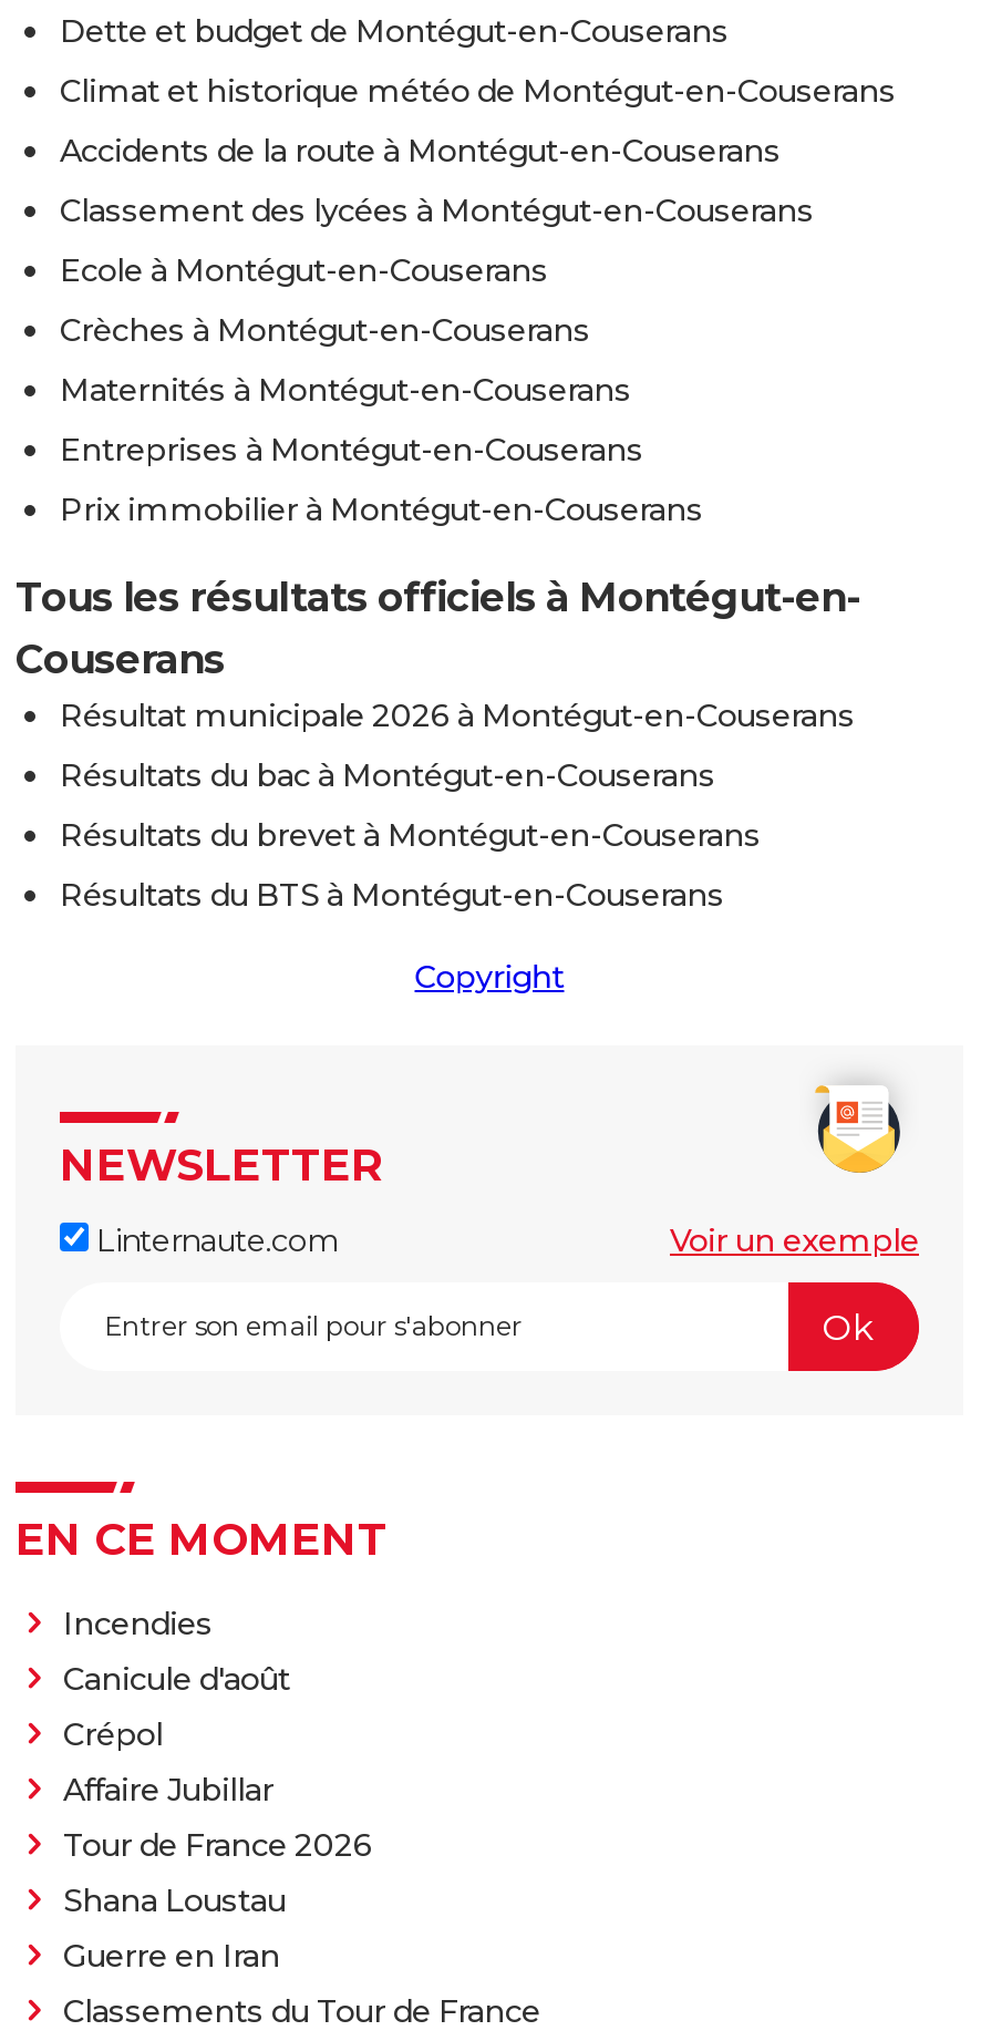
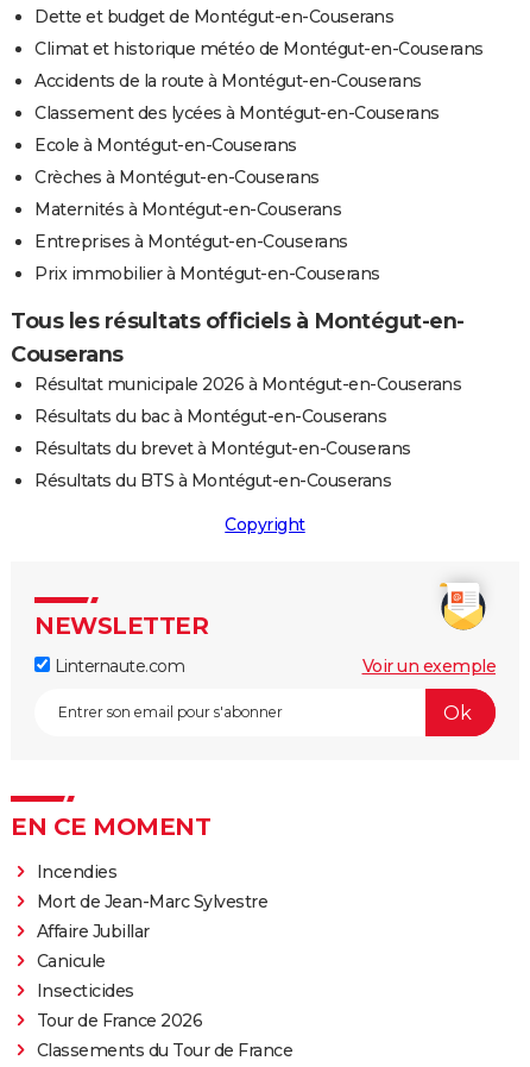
- Canicule d'août
- Crépol
+ Mort de Jean-Marc Sylvestre

+ Canicule
+ Insecticides

moved down: Tour de France 2026

- Shana Loustau
- Guerre en Iran
